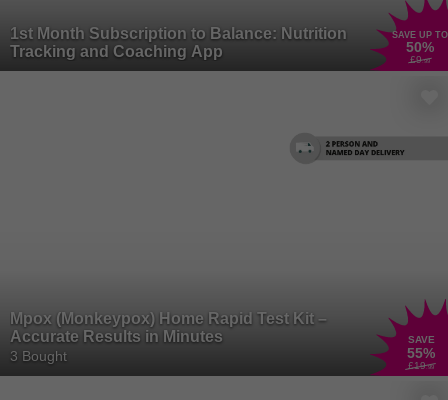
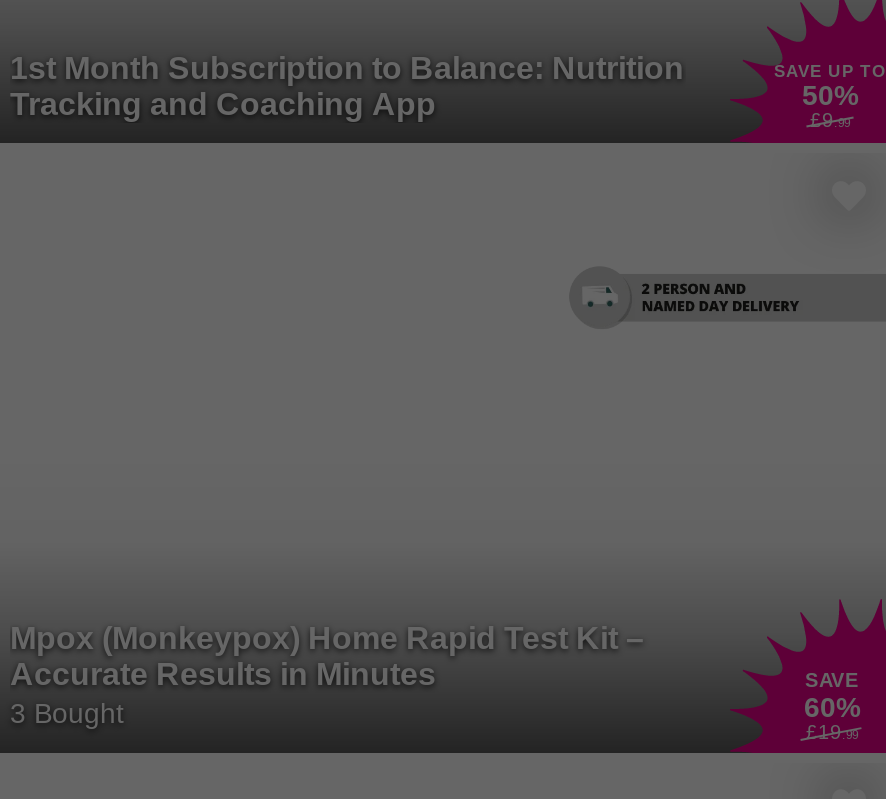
- 55%
+ 60%
